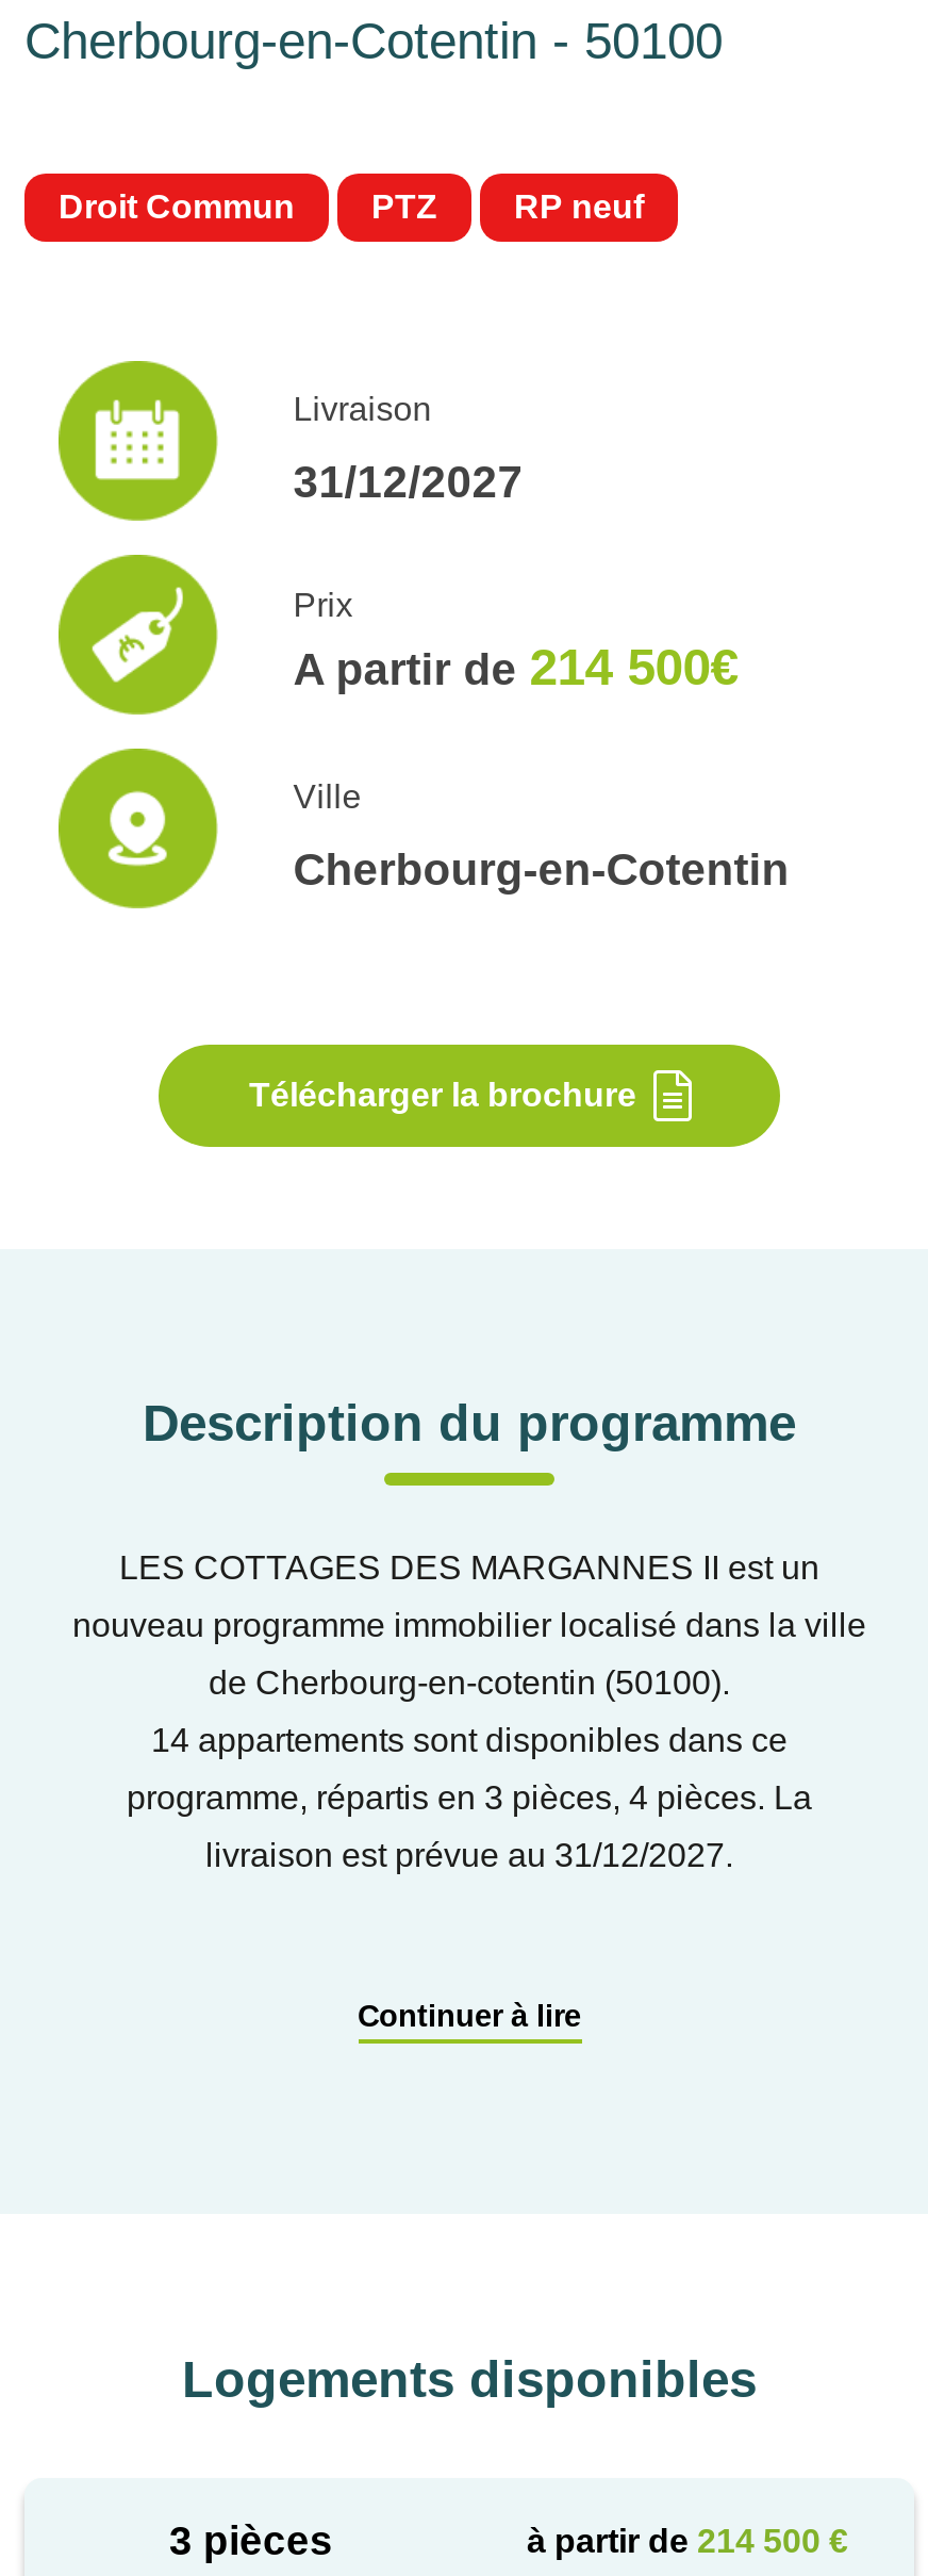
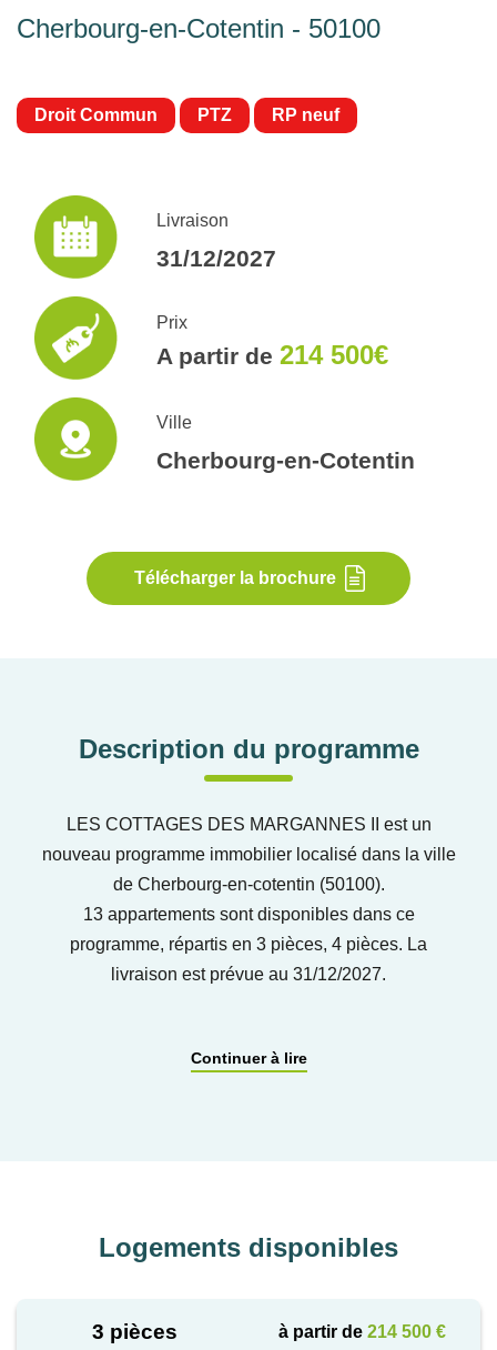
- 14 appartements sont disponibles dans ce
+ 13 appartements sont disponibles dans ce
